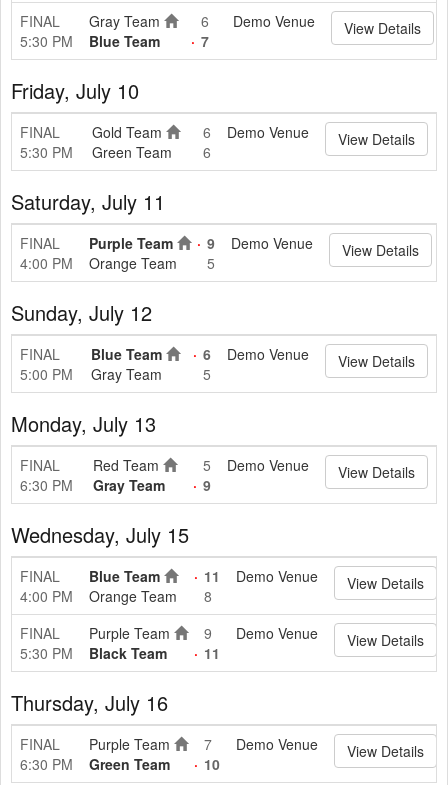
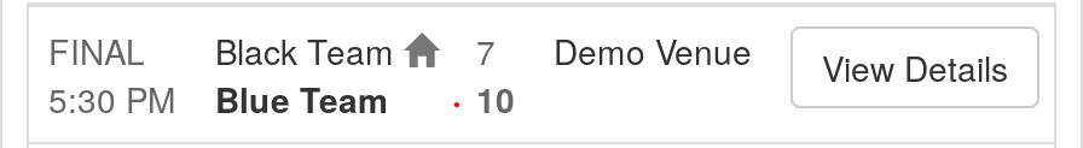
- Demo Venue
- View Details
- Friday, July 10
- FINAL
- 5:30 PM

- Gray Team
+ Black Team

- 6
- 7

- Demo Venue
- View Details
- Saturday, July 11
- FINAL
- 4:00 PM

- Gold Team
- Green Team

- 6
- 6

- Demo Venue
- View Details
- Sunday, July 12
- FINAL
- 5:00 PM

- Purple Team
- Orange Team

- 9
- 5

- Demo Venue
- View Details
- Monday, July 13
- FINAL
- 6:30 PM

- Blue Team
- Gray Team

- 6
- 5

- Demo Venue
- View Details
- Wednesday, July 15
- FINAL
- 4:00 PM

- Red Team
- Gray Team

- 5
- 9

- Demo Venue
- View Details
- FINAL
- 5:30 PM

- Blue Team
- Orange Team

- 11
- 8

- Demo Venue
- View Details
- Thursday, July 16
- FINAL
- 6:30 PM

- Purple Team
- Black Team

- 9
- 11

- Purple Team
- Green Team
